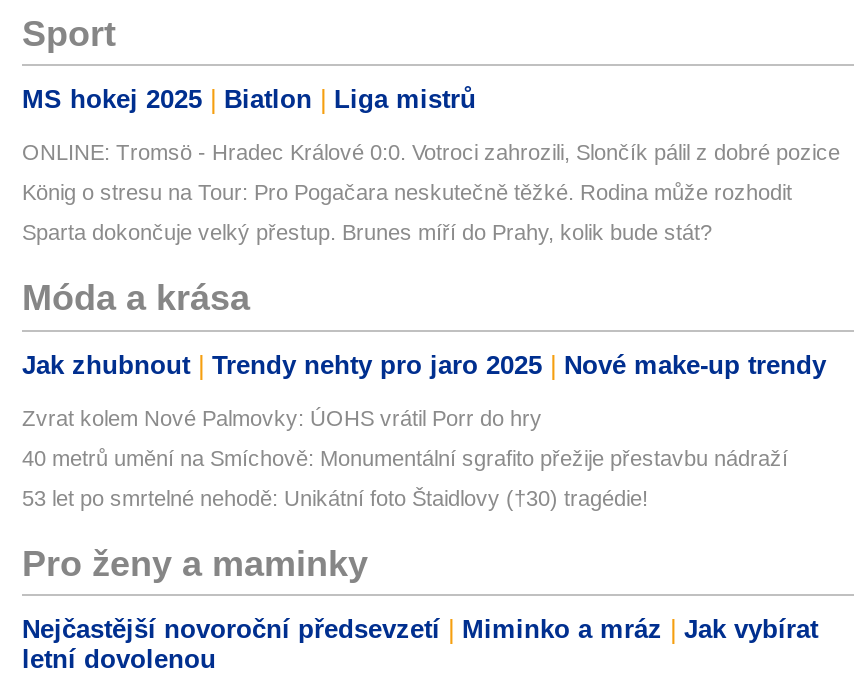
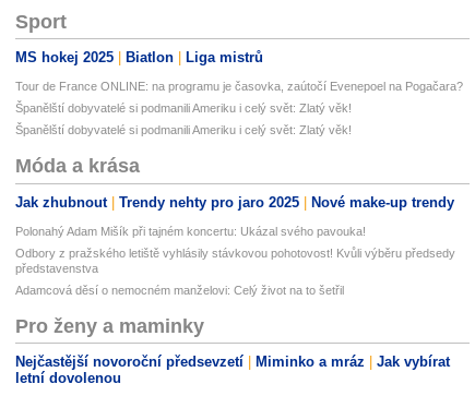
- ONLINE: Tromsö - Hradec Králové 0:0. Votroci zahrozili, Slončík pálil z dobré pozice
+ Tour de France ONLINE: na programu je časovka, zaútočí Evenepoel na Pogačara?

- König o stresu na Tour: Pro Pogačara neskutečně těžké. Rodina může rozhodit
+ Španělští dobyvatelé si podmanili Ameriku i celý svět: Zlatý věk!

- Sparta dokončuje velký přestup. Brunes míří do Prahy, kolik bude stát?
+ Španělští dobyvatelé si podmanili Ameriku i celý svět: Zlatý věk!

- Zvrat kolem Nové Palmovky: ÚOHS vrátil Porr do hry
+ Polonahý Adam Mišík při tajném koncertu: Ukázal svého pavouka!

- 40 metrů umění na Smíchově: Monumentální sgrafito přežije přestavbu nádraží
+ Odbory z pražského letiště vyhlásily stávkovou pohotovost! Kvůli výběru předsedy
+ představenstva

- 53 let po smrtelné nehodě: Unikátní foto Štaidlovy (†30) tragédie!
+ Adamcová děsí o nemocném manželovi: Celý život na to šetřil
